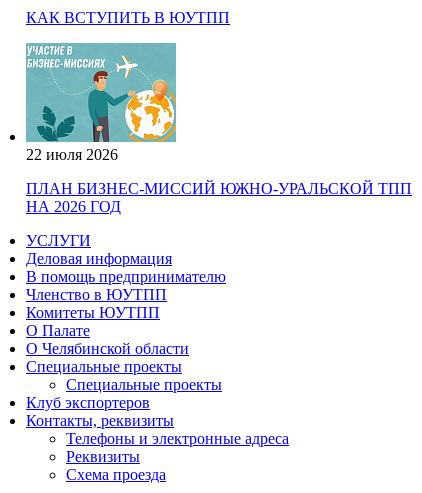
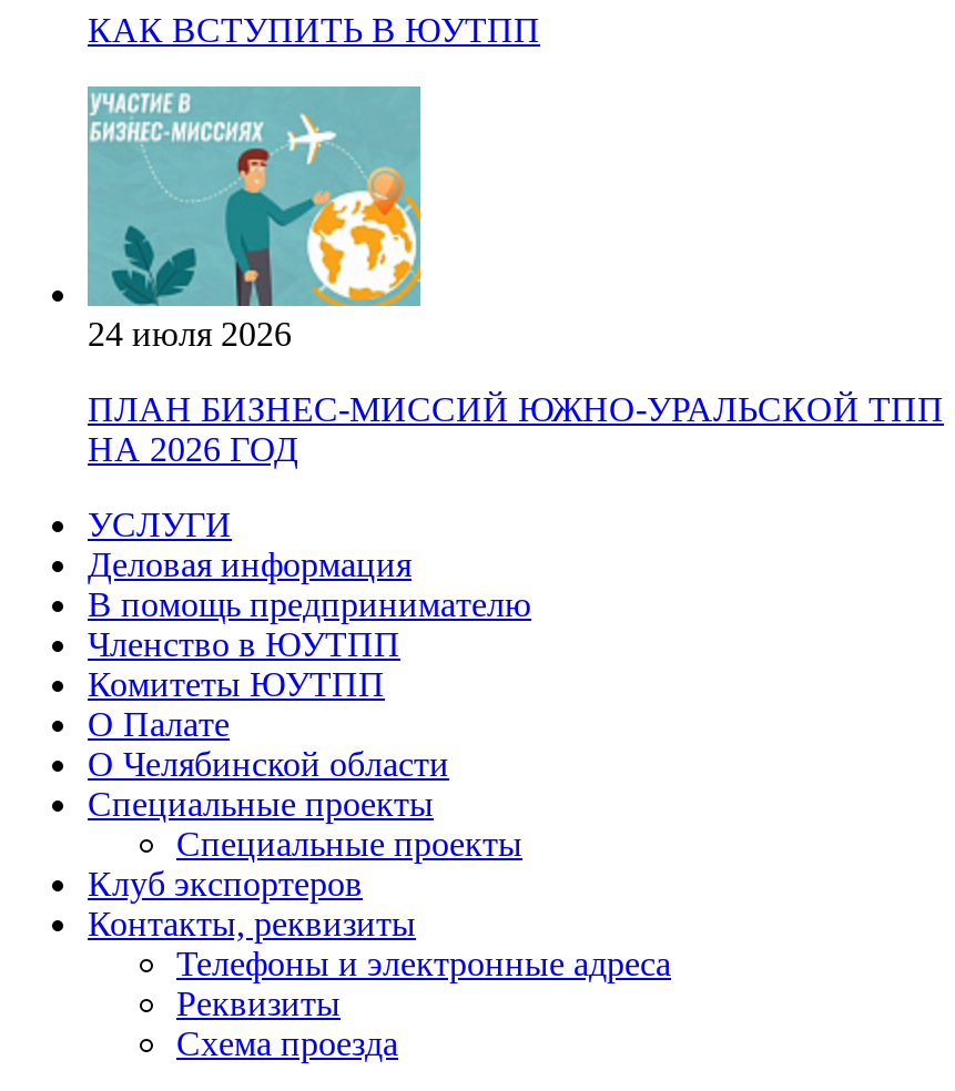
- 22 июля 2026
+ 24 июля 2026
